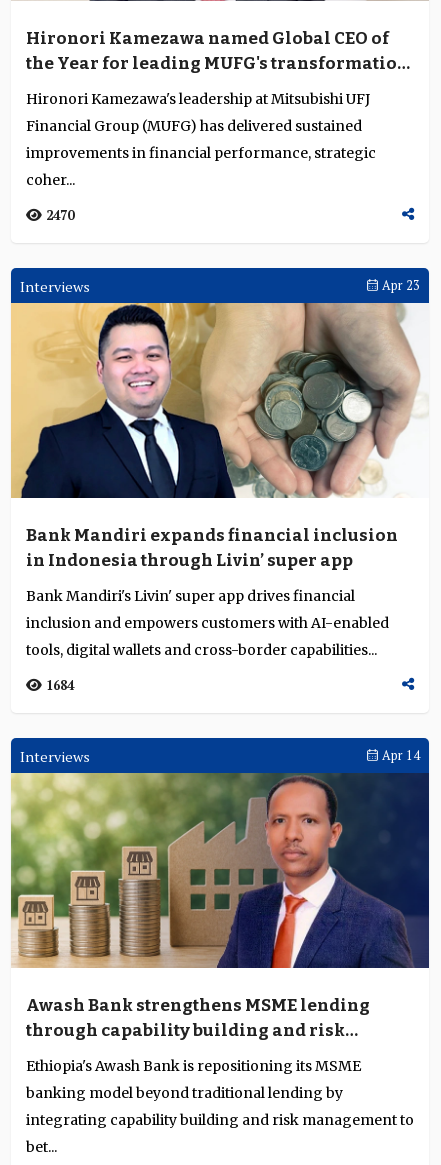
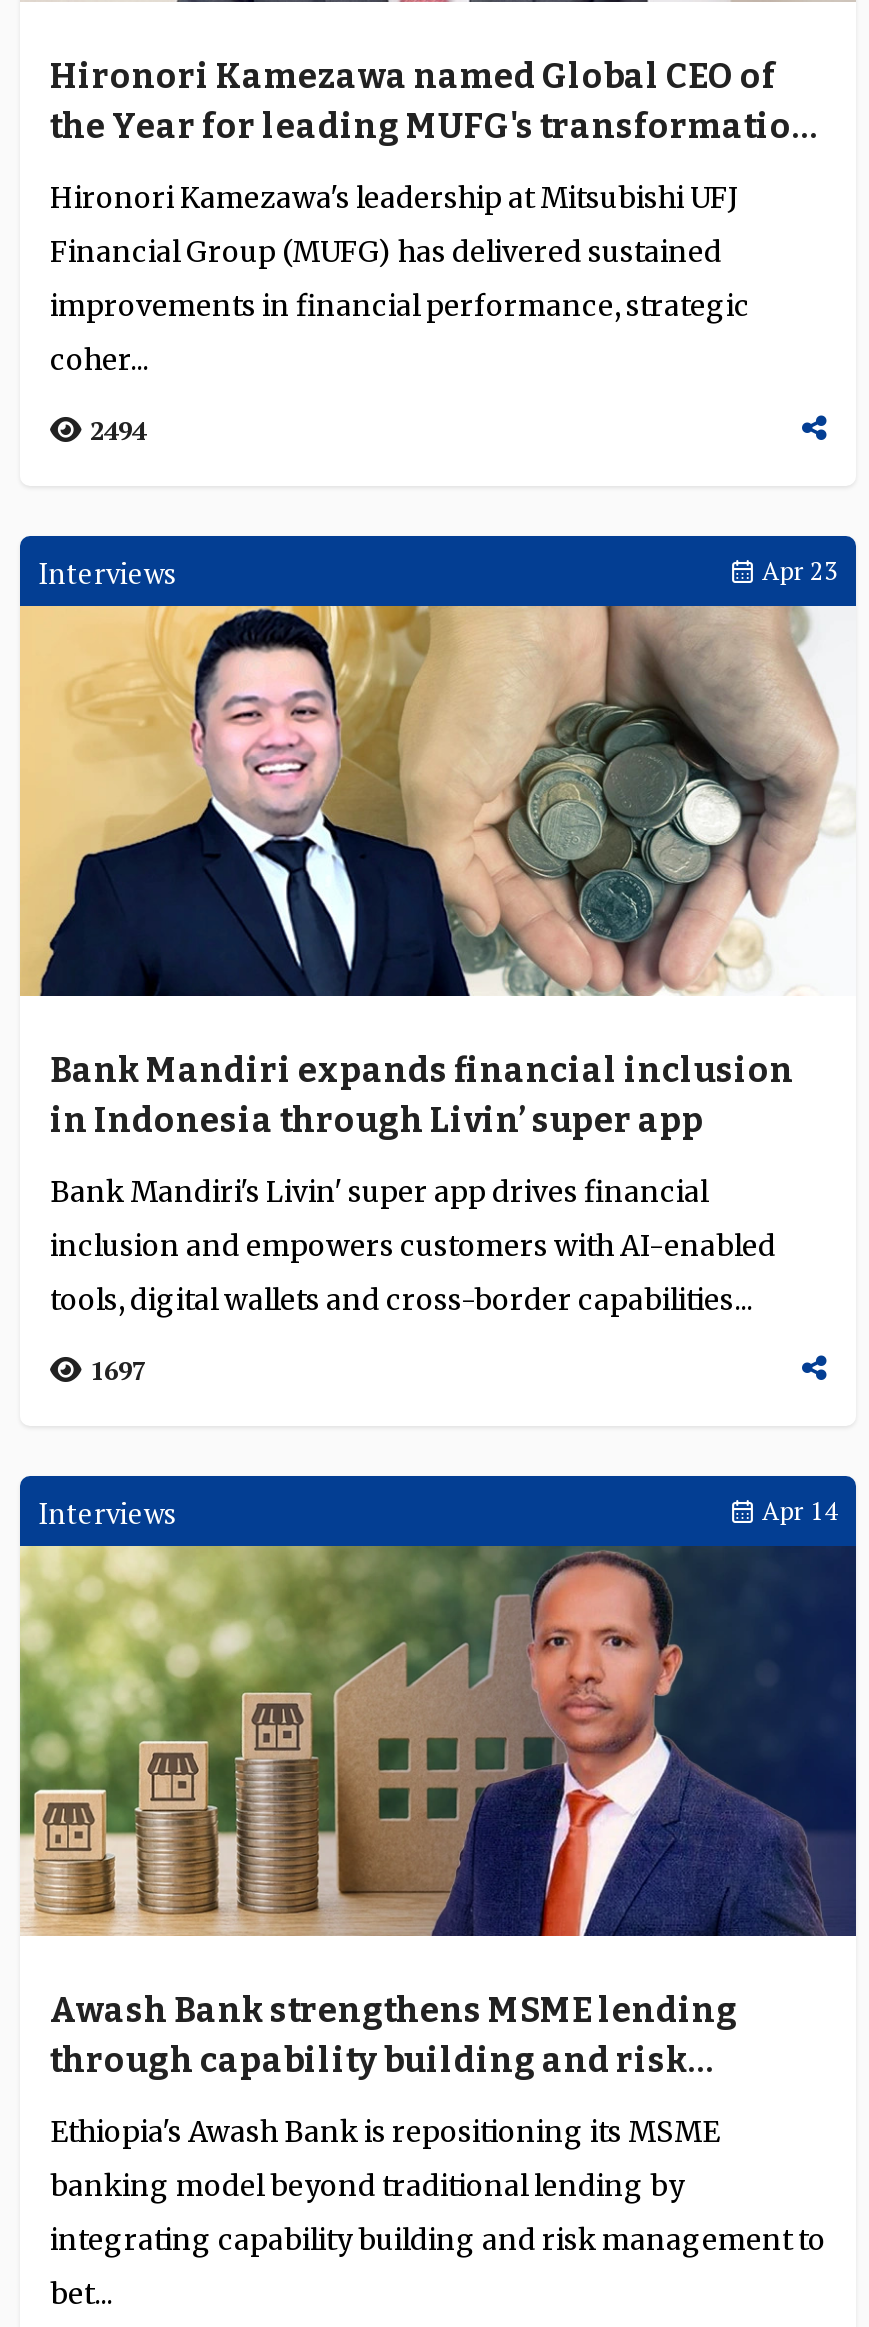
- 2470
+ 2494

- 1684
+ 1697
